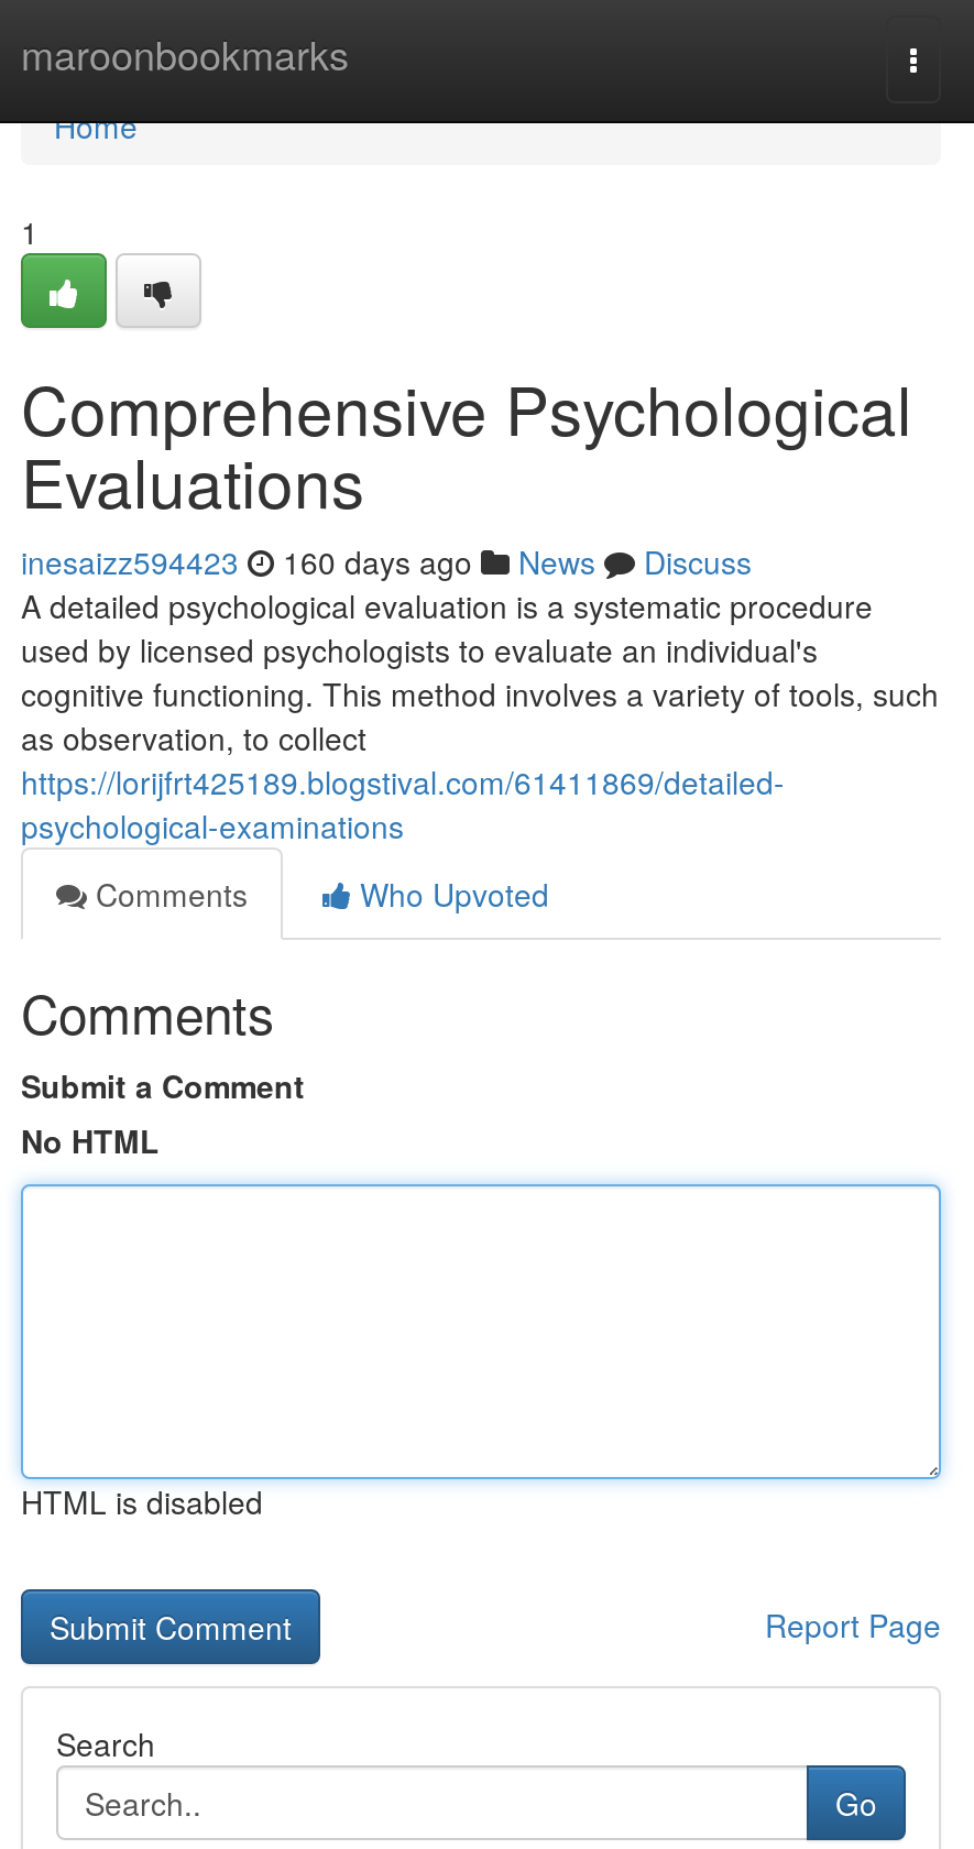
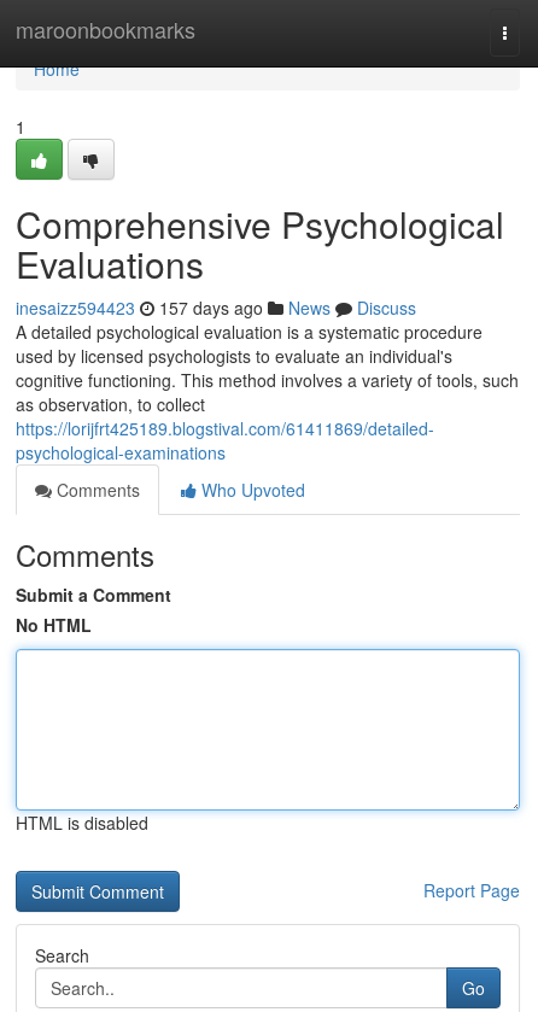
- inesaizz594423 160 days ago News Discuss
+ inesaizz594423 157 days ago News Discuss
